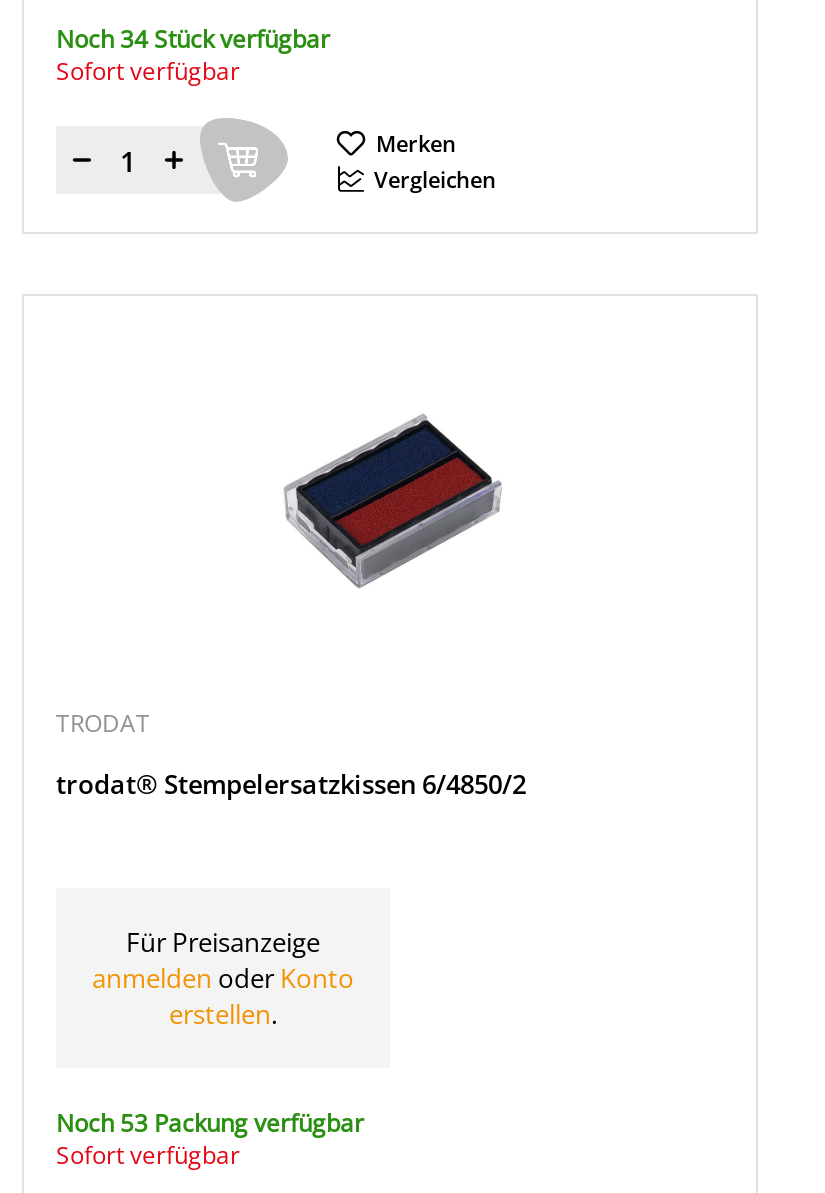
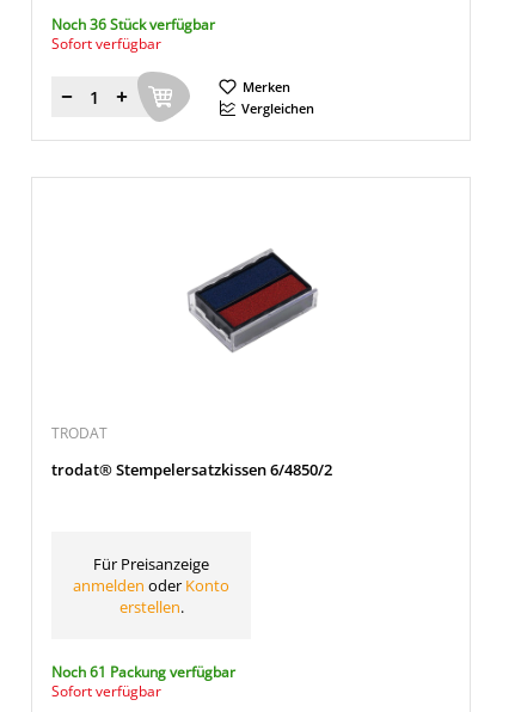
- Noch 34 Stück verfügbar
+ Noch 36 Stück verfügbar

- Noch 53 Packung verfügbar
+ Noch 61 Packung verfügbar
